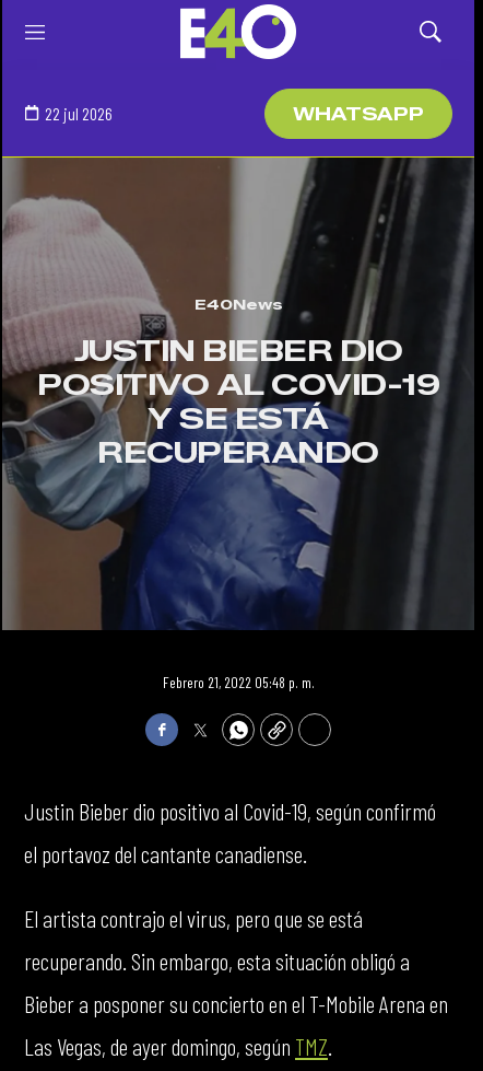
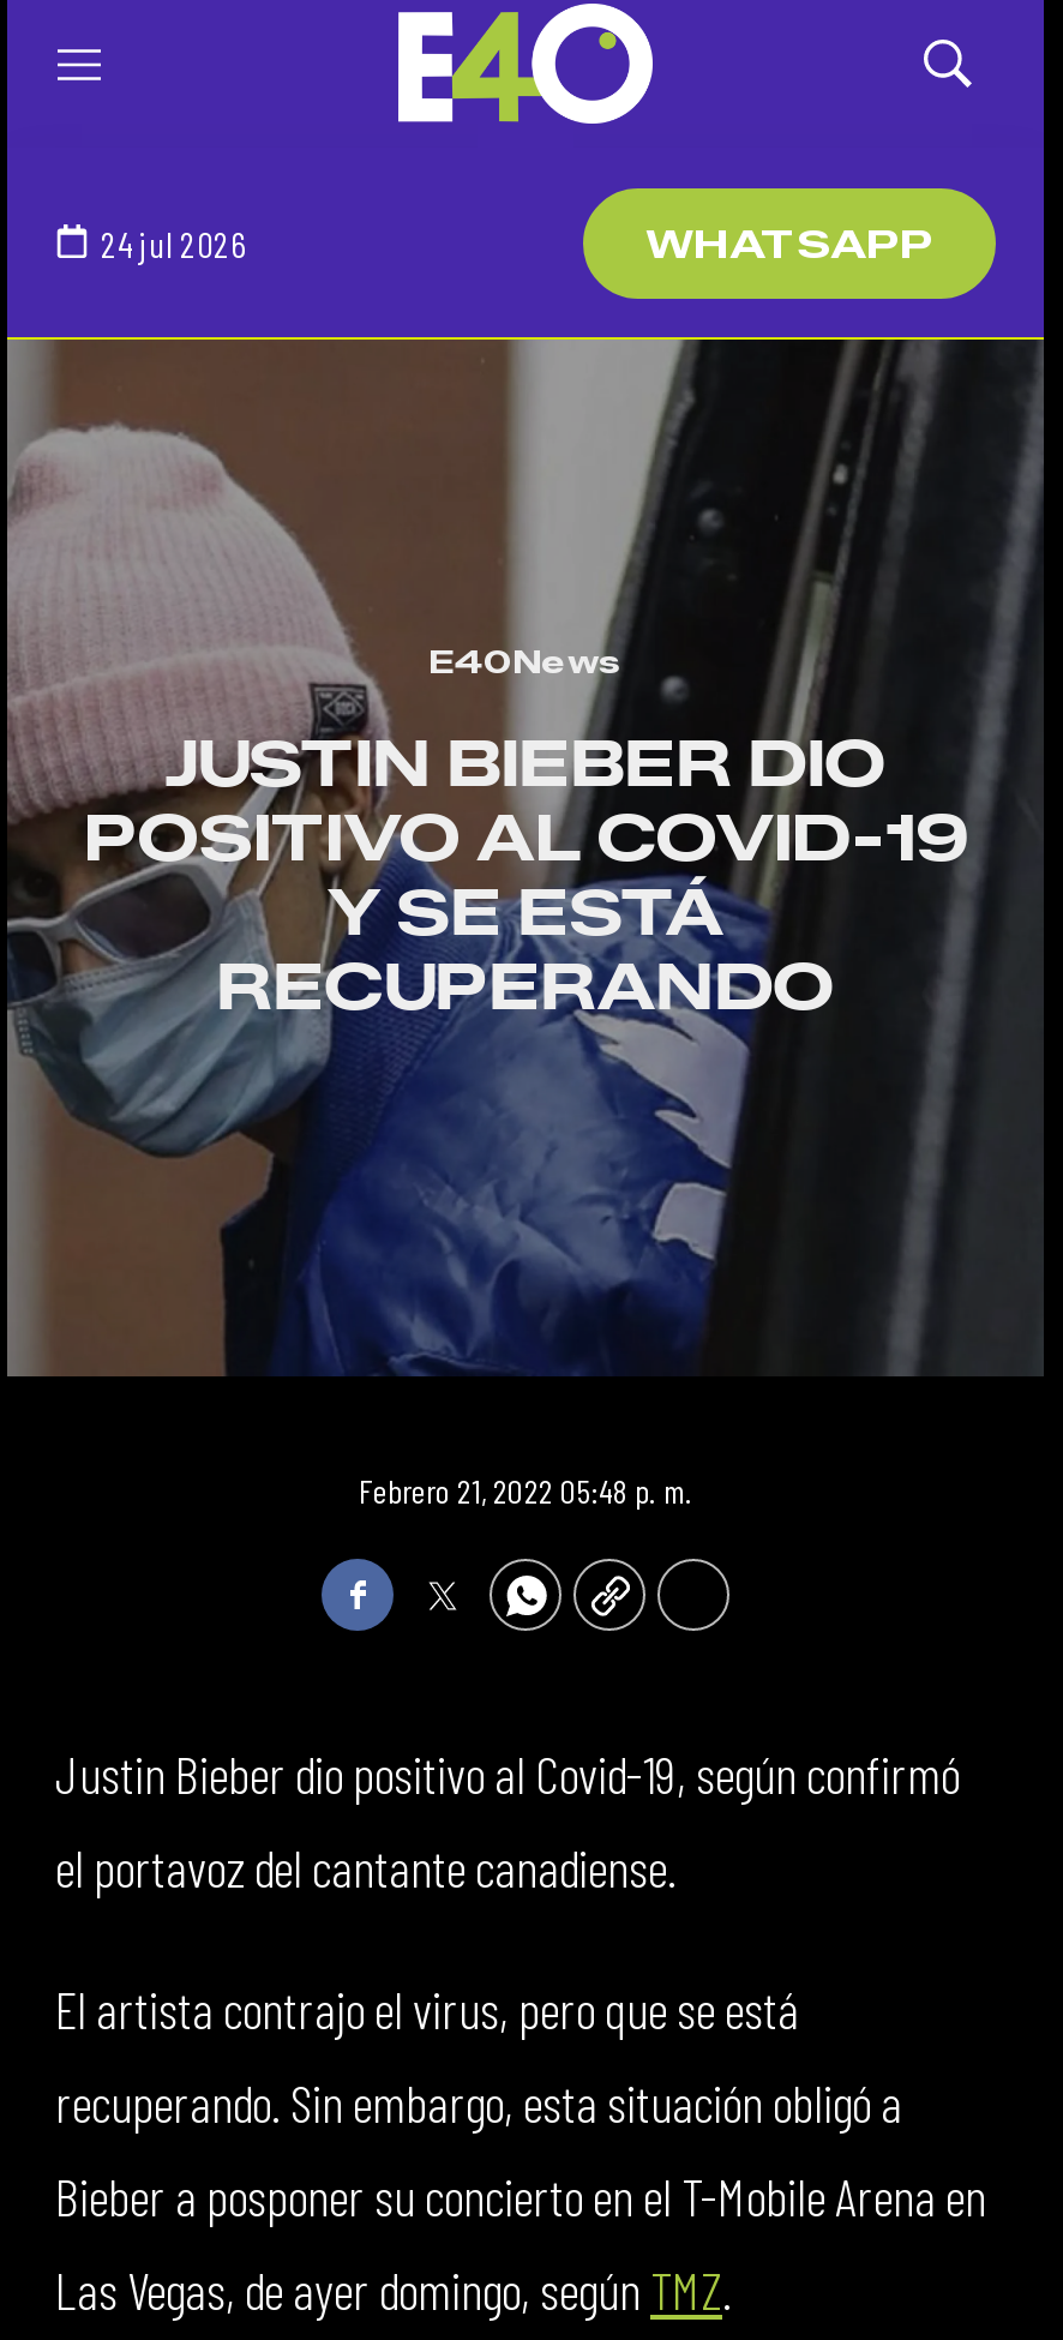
- 22 jul 2026
+ 24 jul 2026
